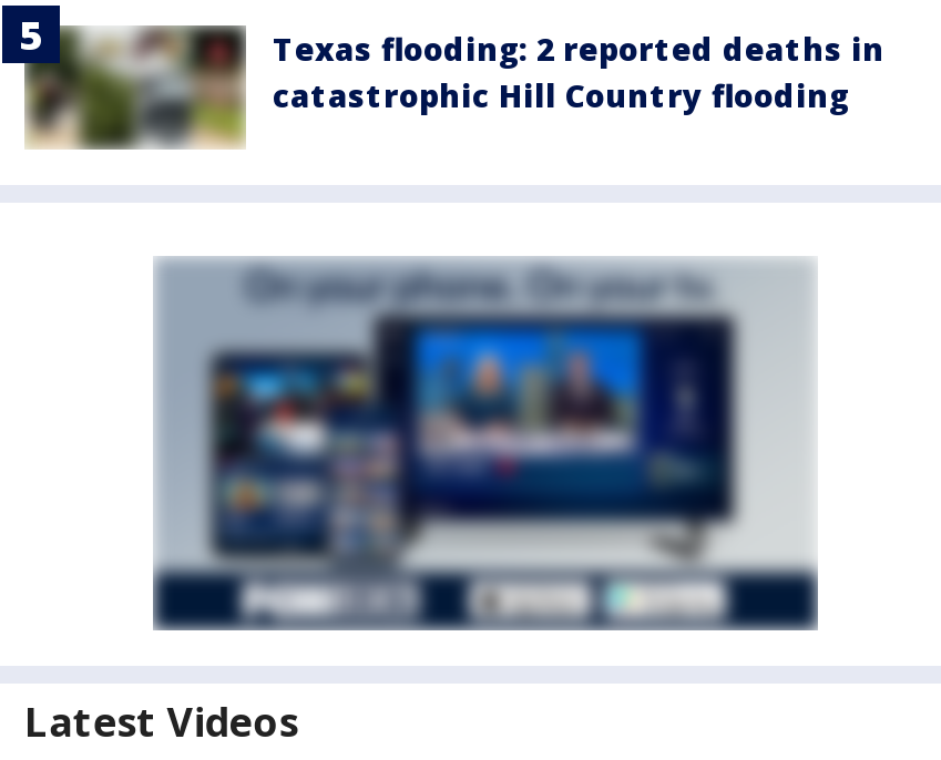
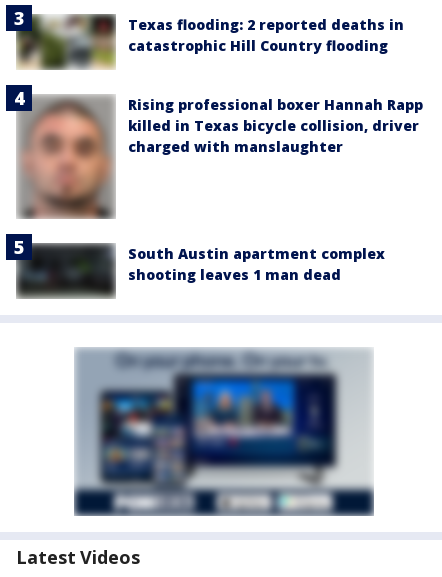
+ [image]
+ Rising professional boxer Hannah Rapp
+ killed in Texas bicycle collision, driver
+ charged with manslaughter

+ [image]
+ South Austin apartment complex
+ shooting leaves 1 man dead
